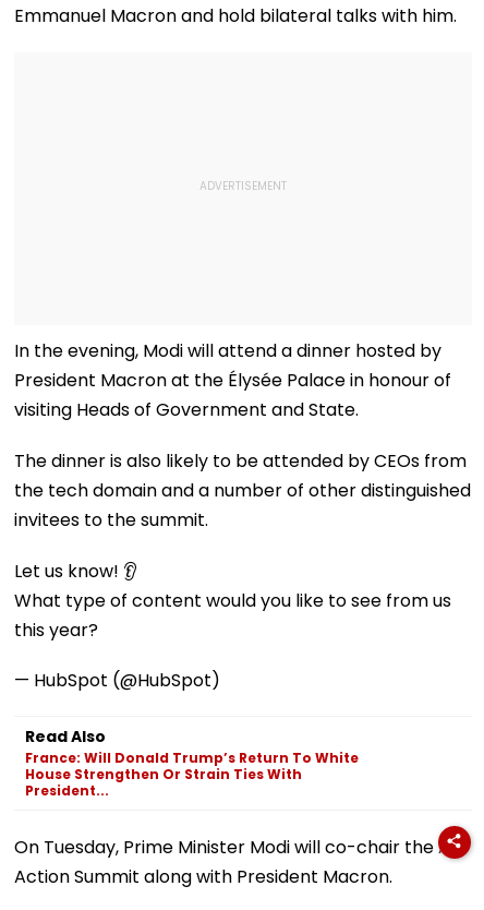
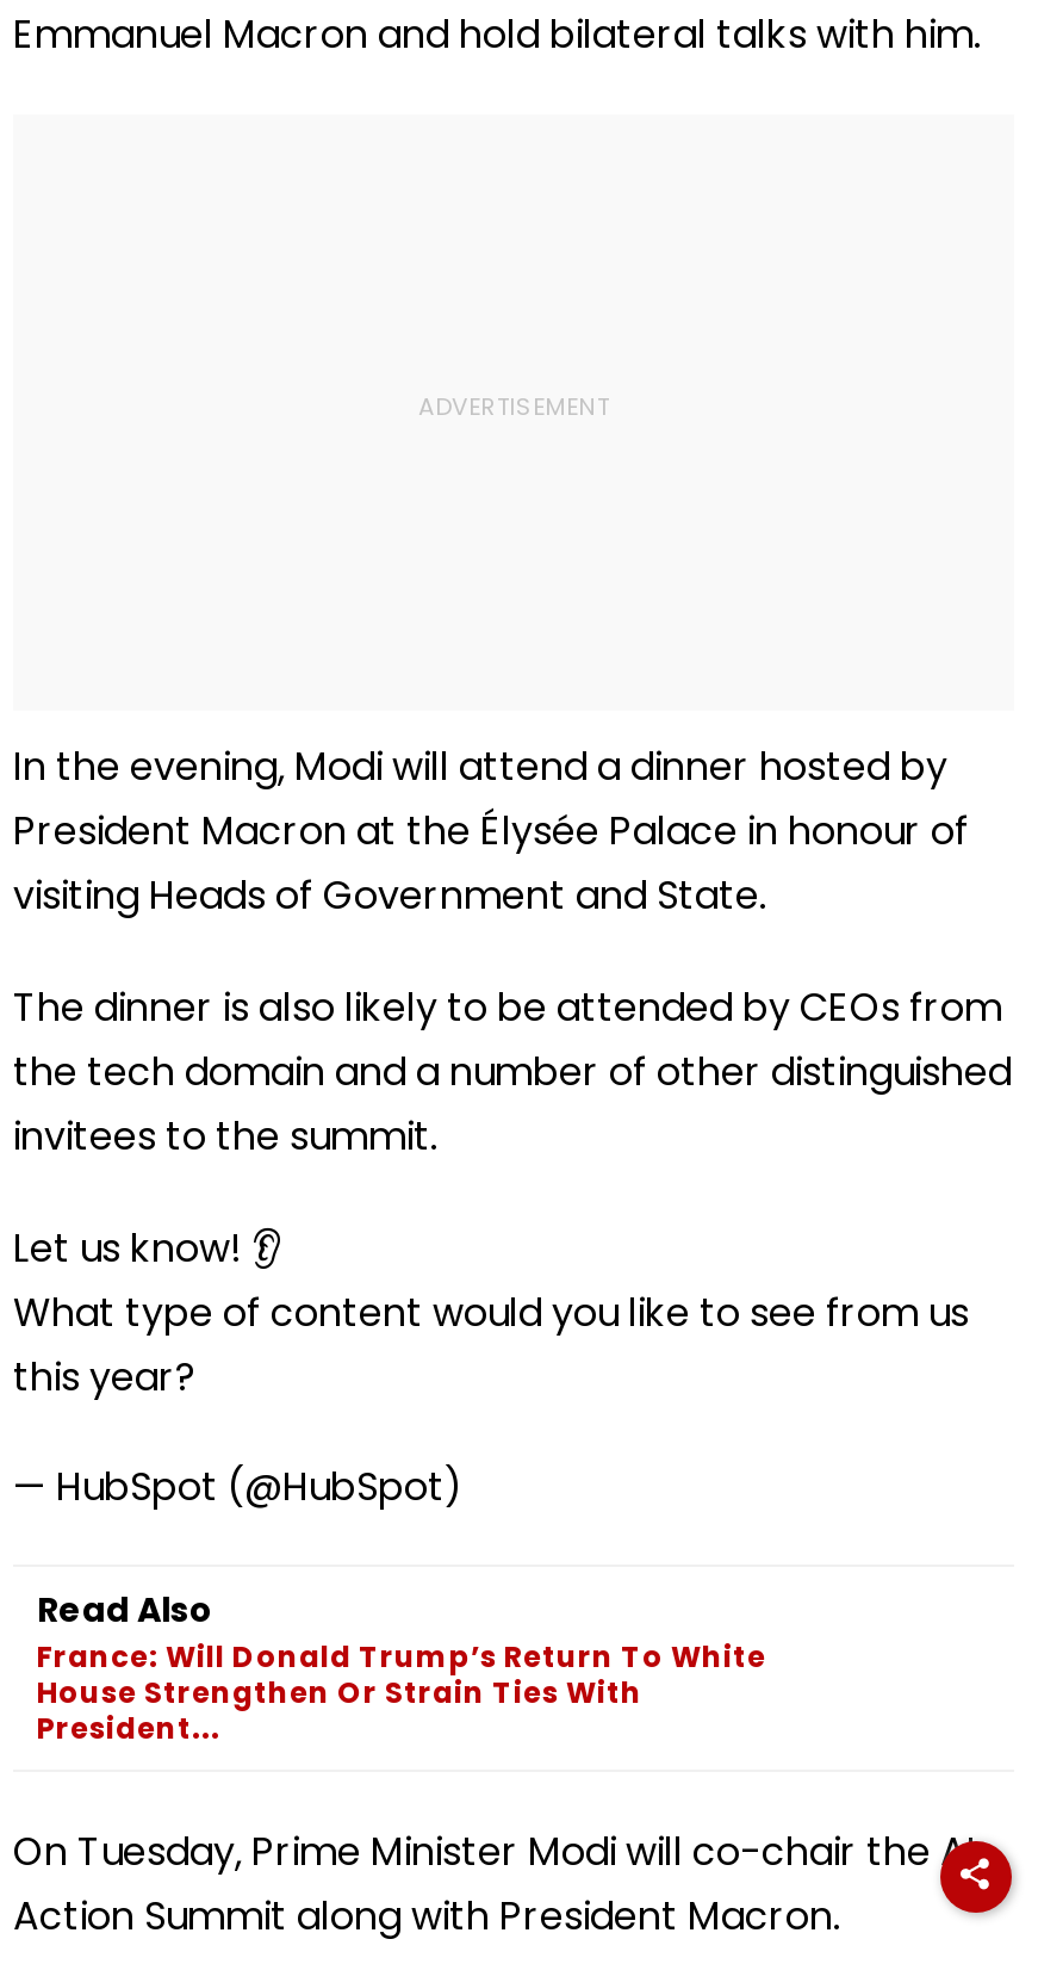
- [image]
+ [image]
